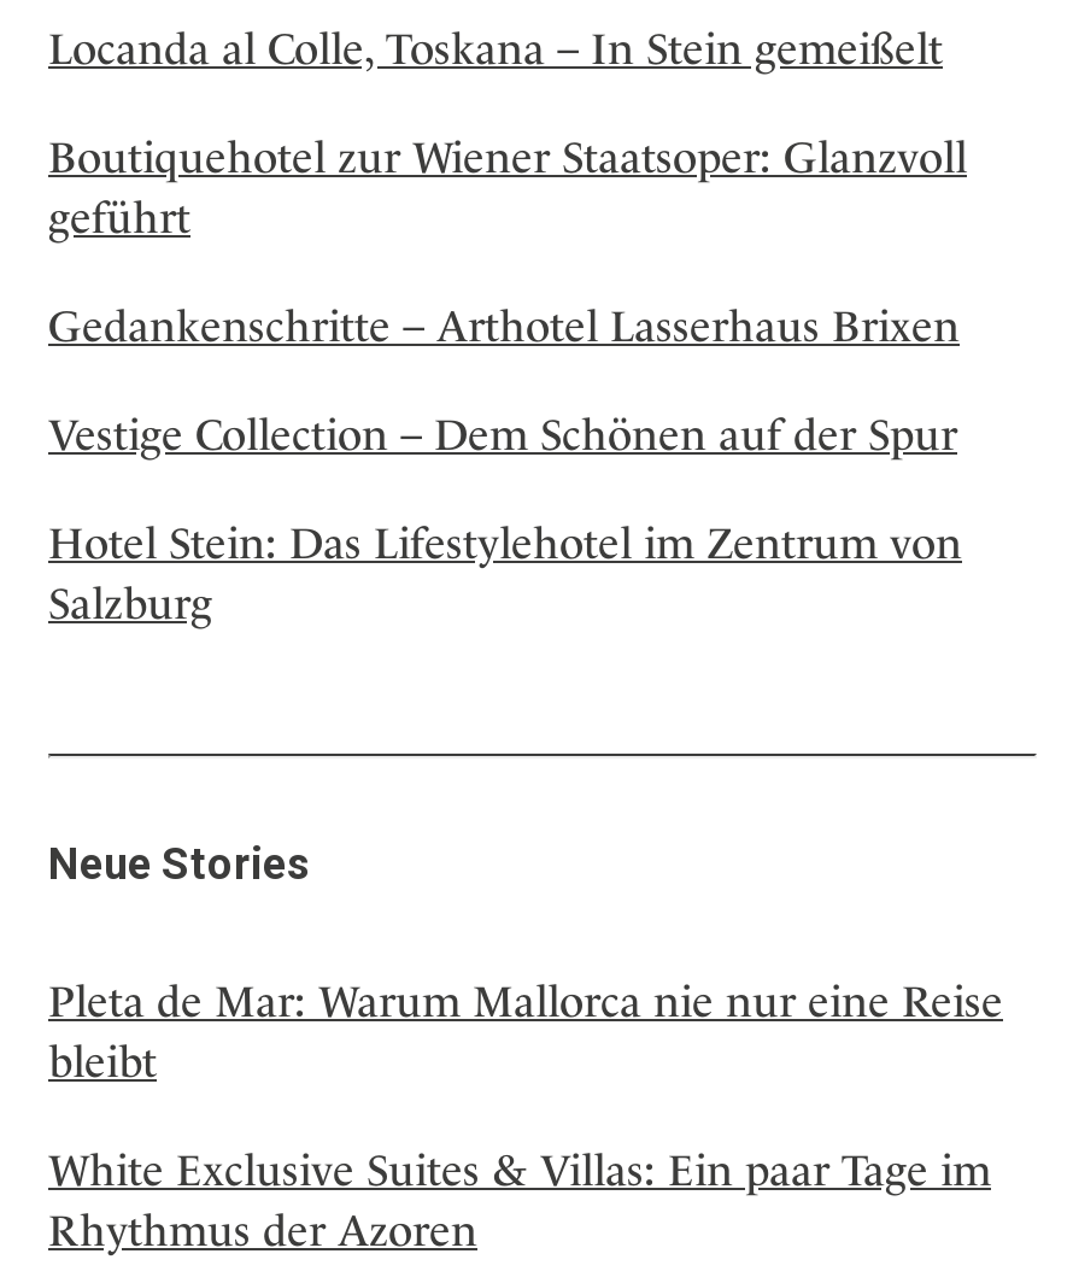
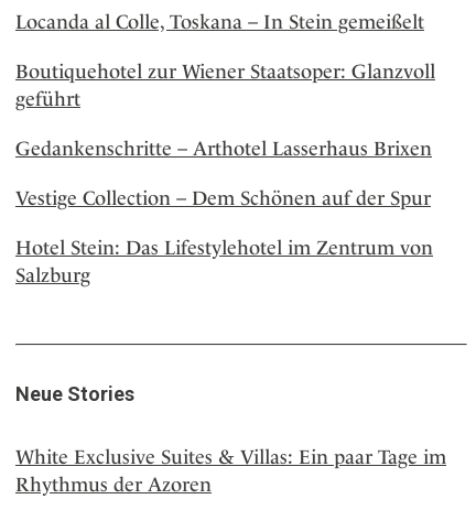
- Pleta de Mar: Warum Mallorca nie nur eine Reise
- bleibt
